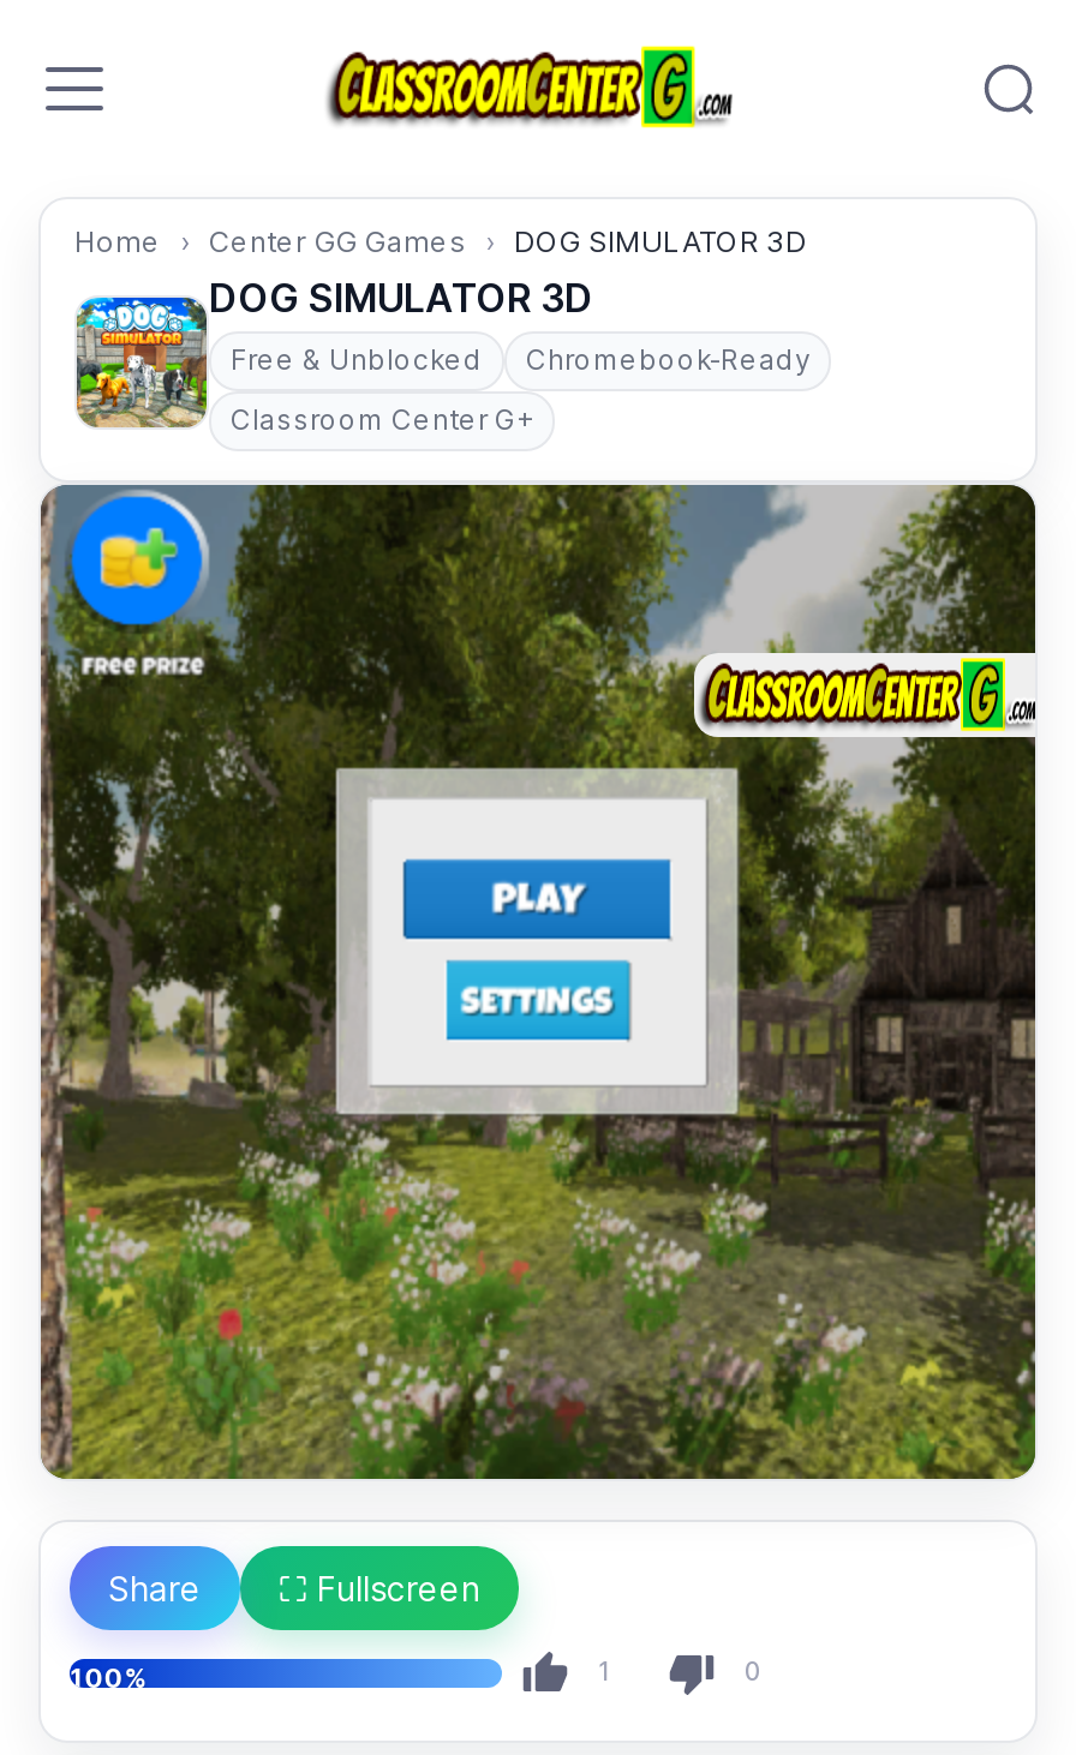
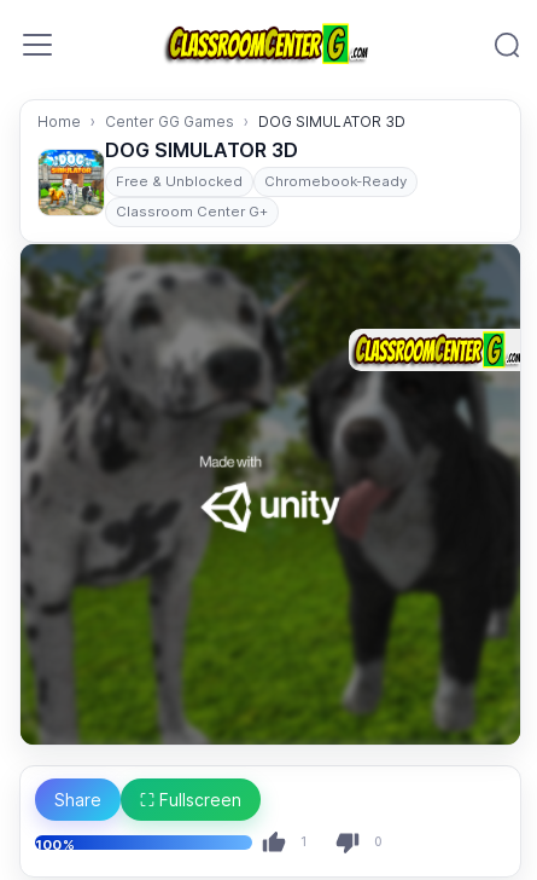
- [image]
+ [image]
